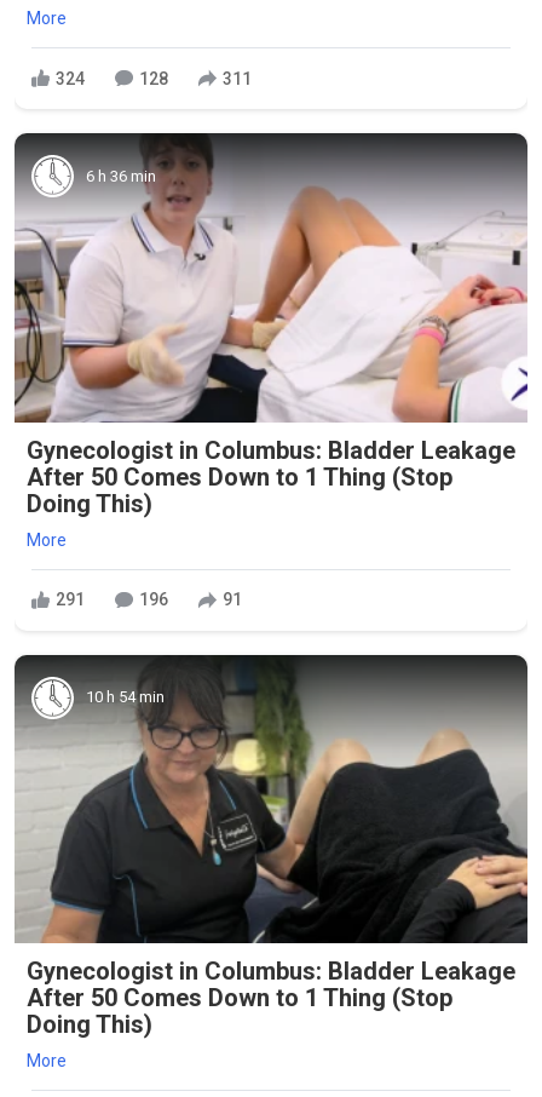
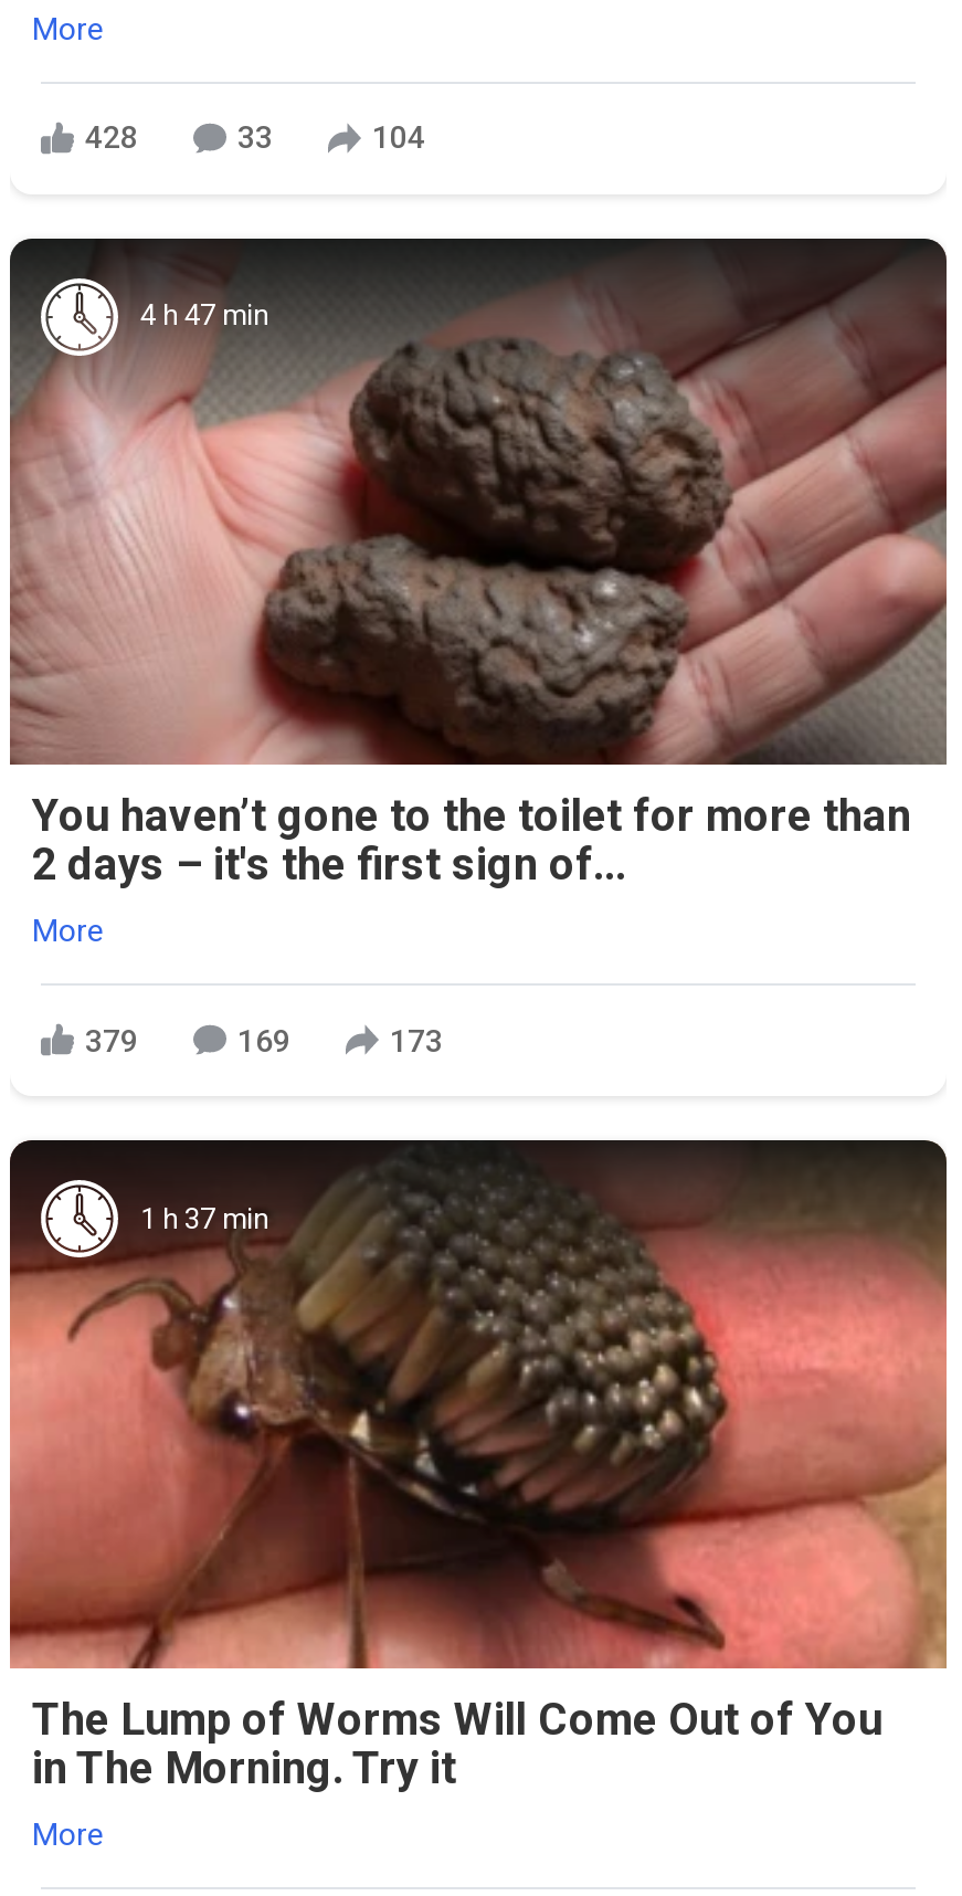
- 324
- 128
- 311
+ 428
+ 33
+ 104

- [image]
- 6 h 36 min
+ [image]
+ 4 h 47 min

- Gynecologist in Columbus: Bladder Leakage
- After 50 Comes Down to 1 Thing (Stop
- Doing This)
+ You haven’t gone to the toilet for more than
+ 2 days – it's the first sign of...

- 291
- 196
- 91
+ 379
+ 169
+ 173

- [image]
- 10 h 54 min
+ [image]
+ 1 h 37 min

- Gynecologist in Columbus: Bladder Leakage
- After 50 Comes Down to 1 Thing (Stop
- Doing This)
+ The Lump of Worms Will Come Out of You
+ in The Morning. Try it
